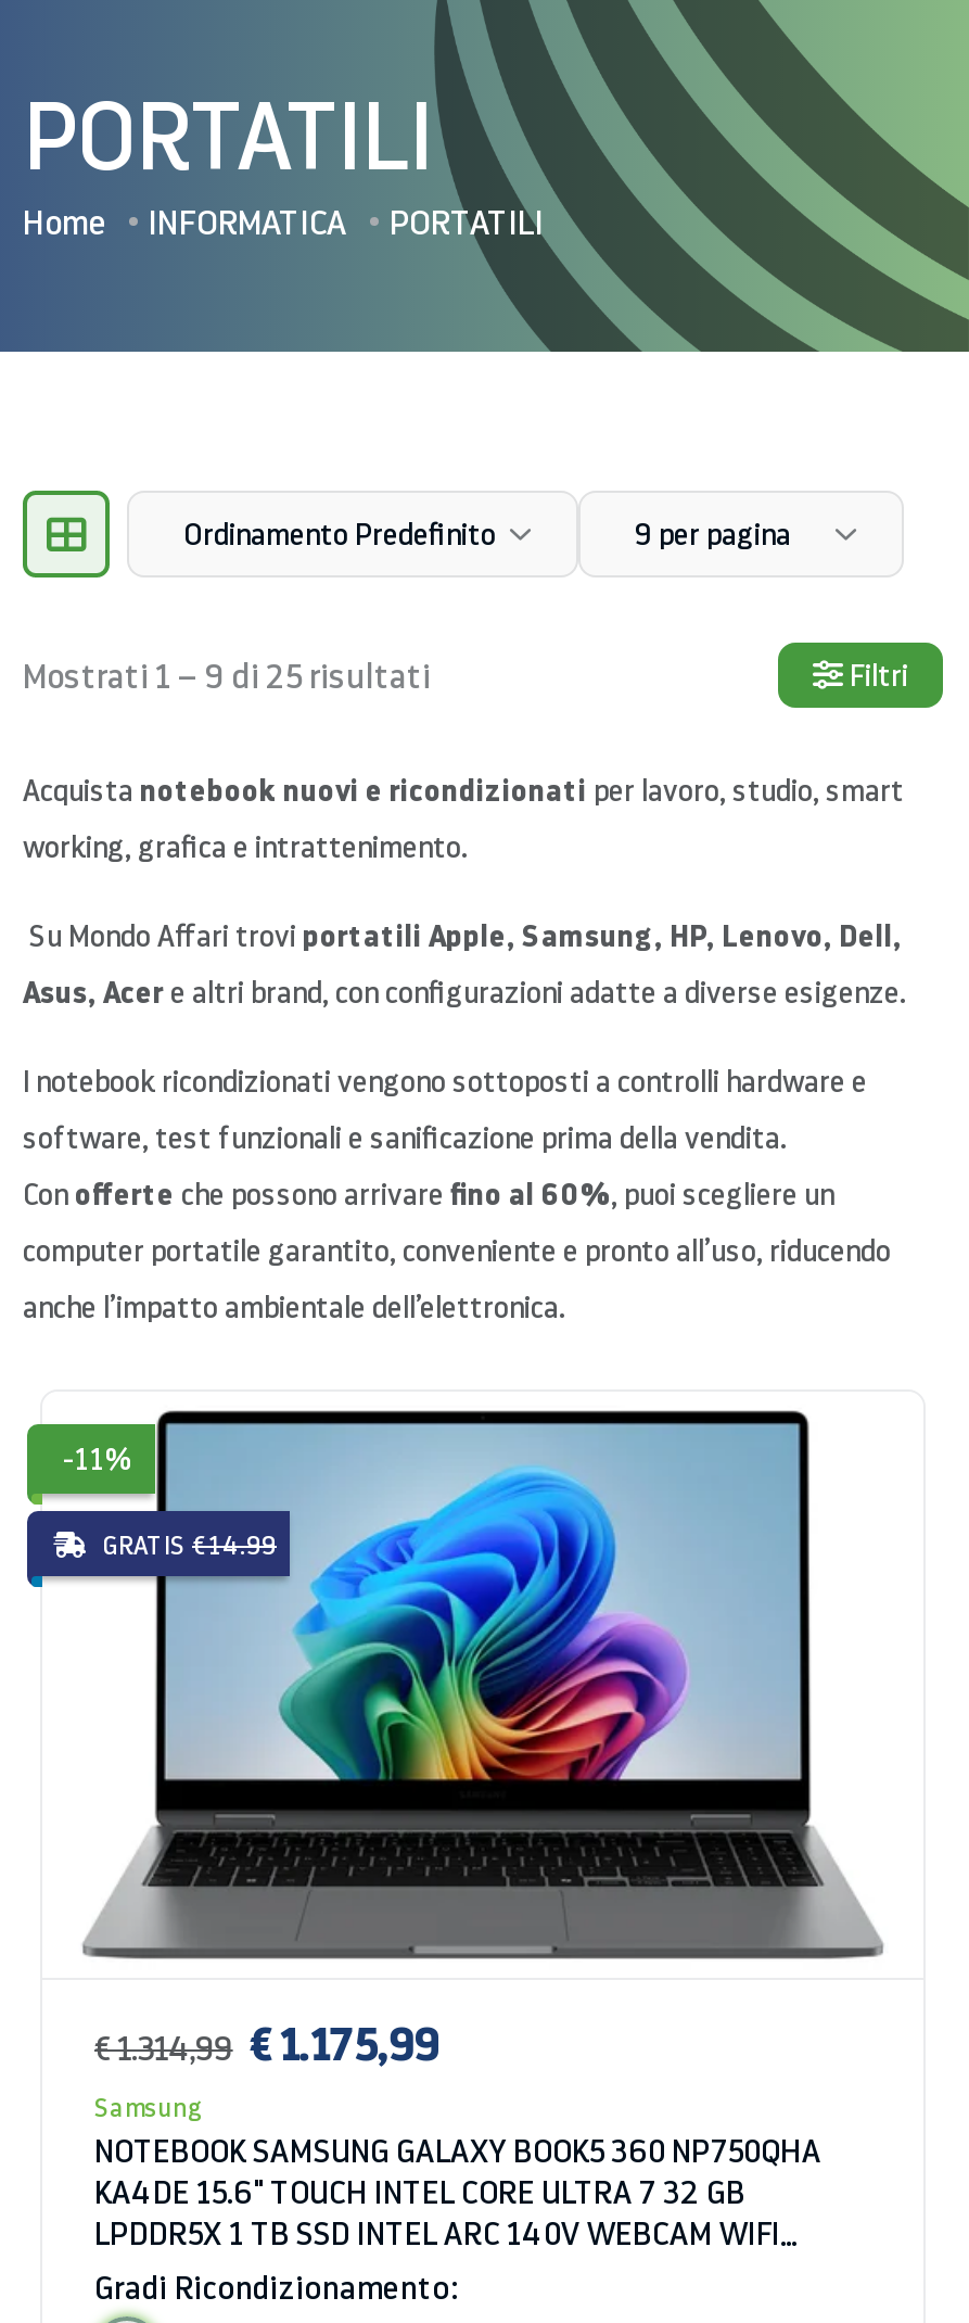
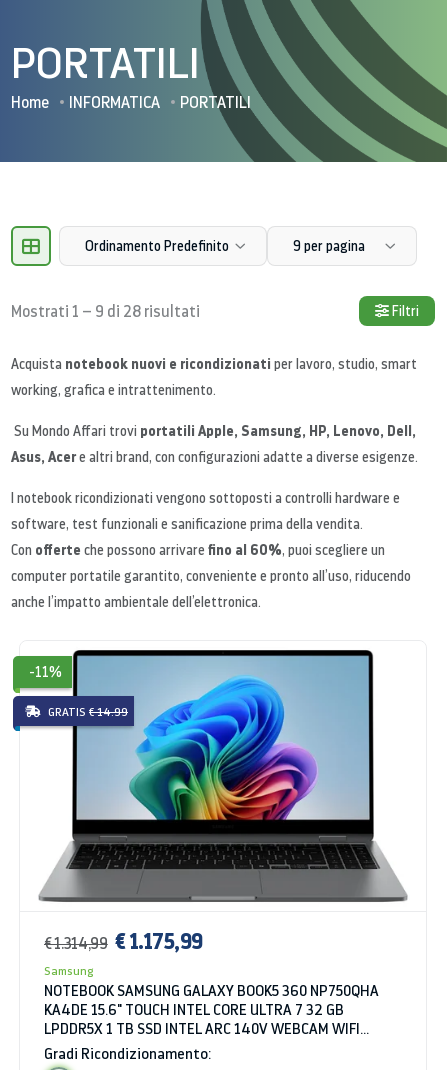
- Mostrati 1 – 9 di 25 risultati
+ Mostrati 1 – 9 di 28 risultati
